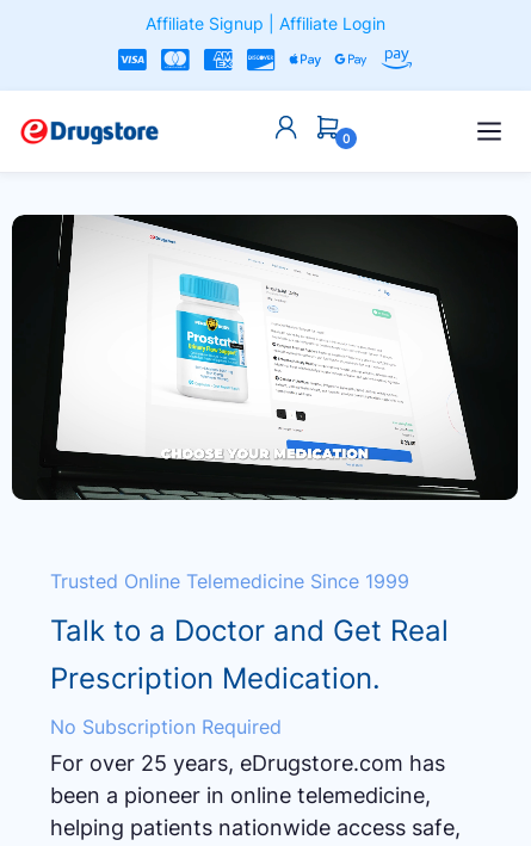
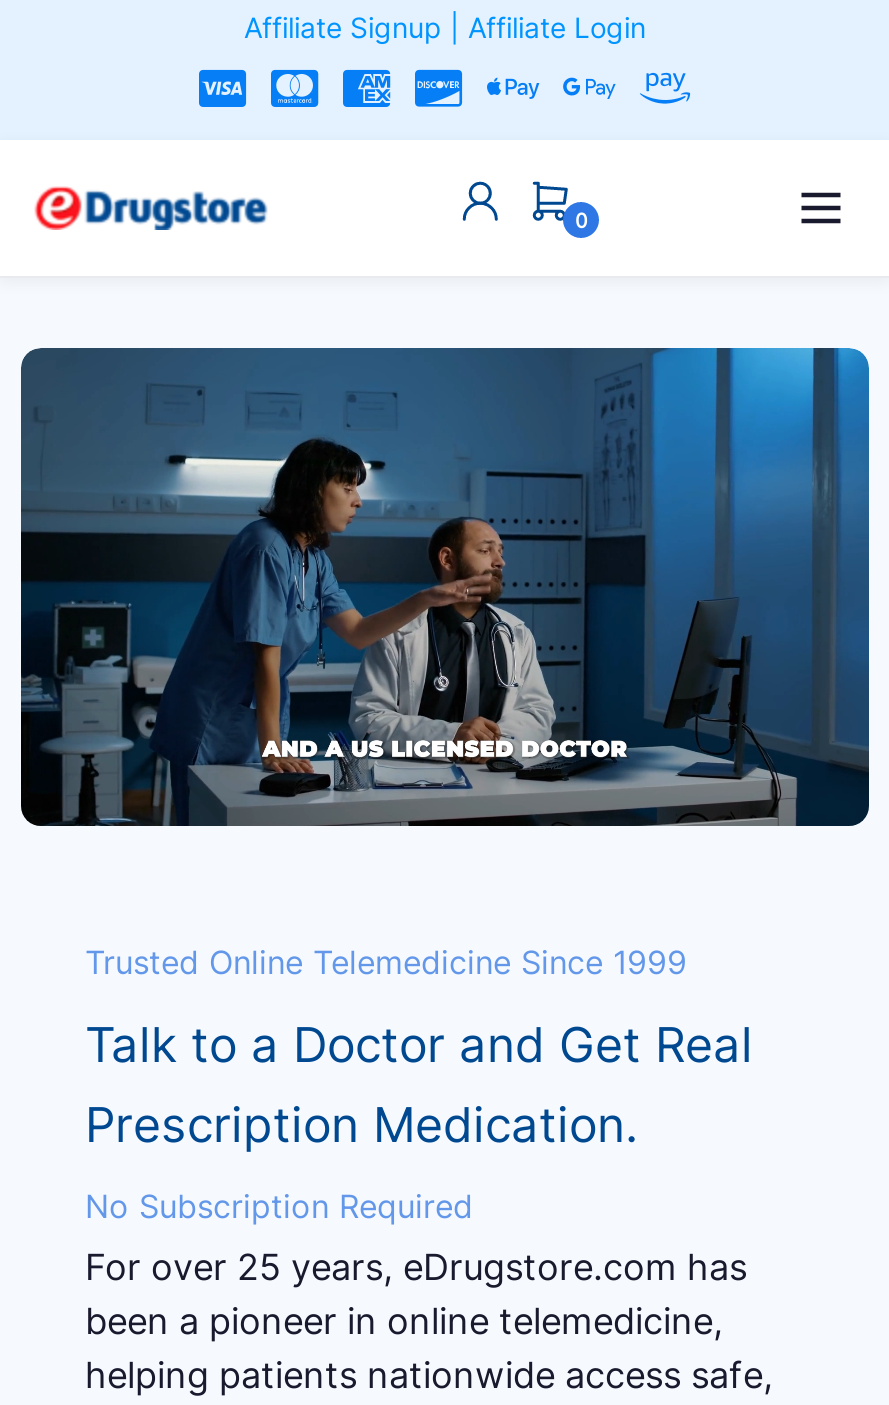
- [image]
+ [image]
